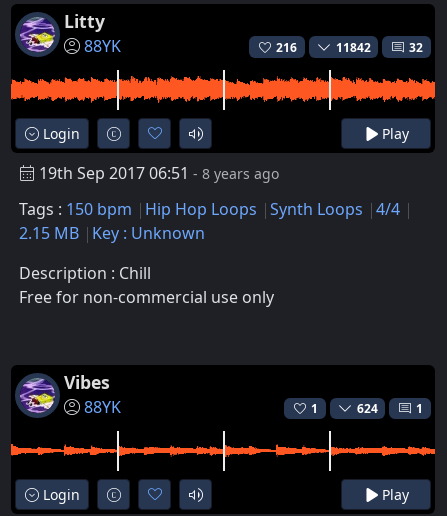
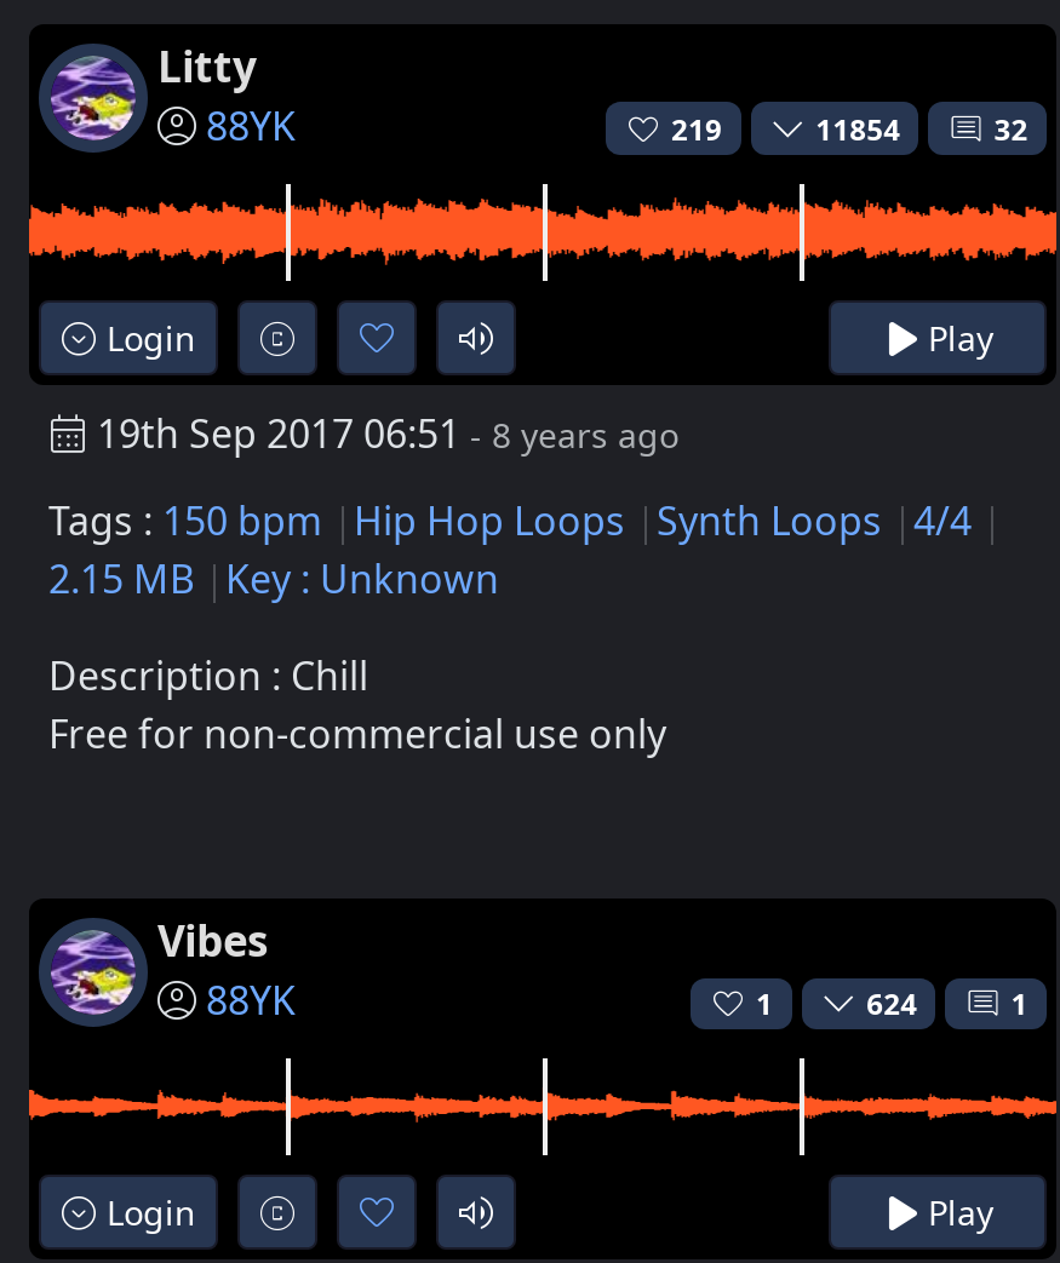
- 216
+ 219

- 11842
+ 11854
